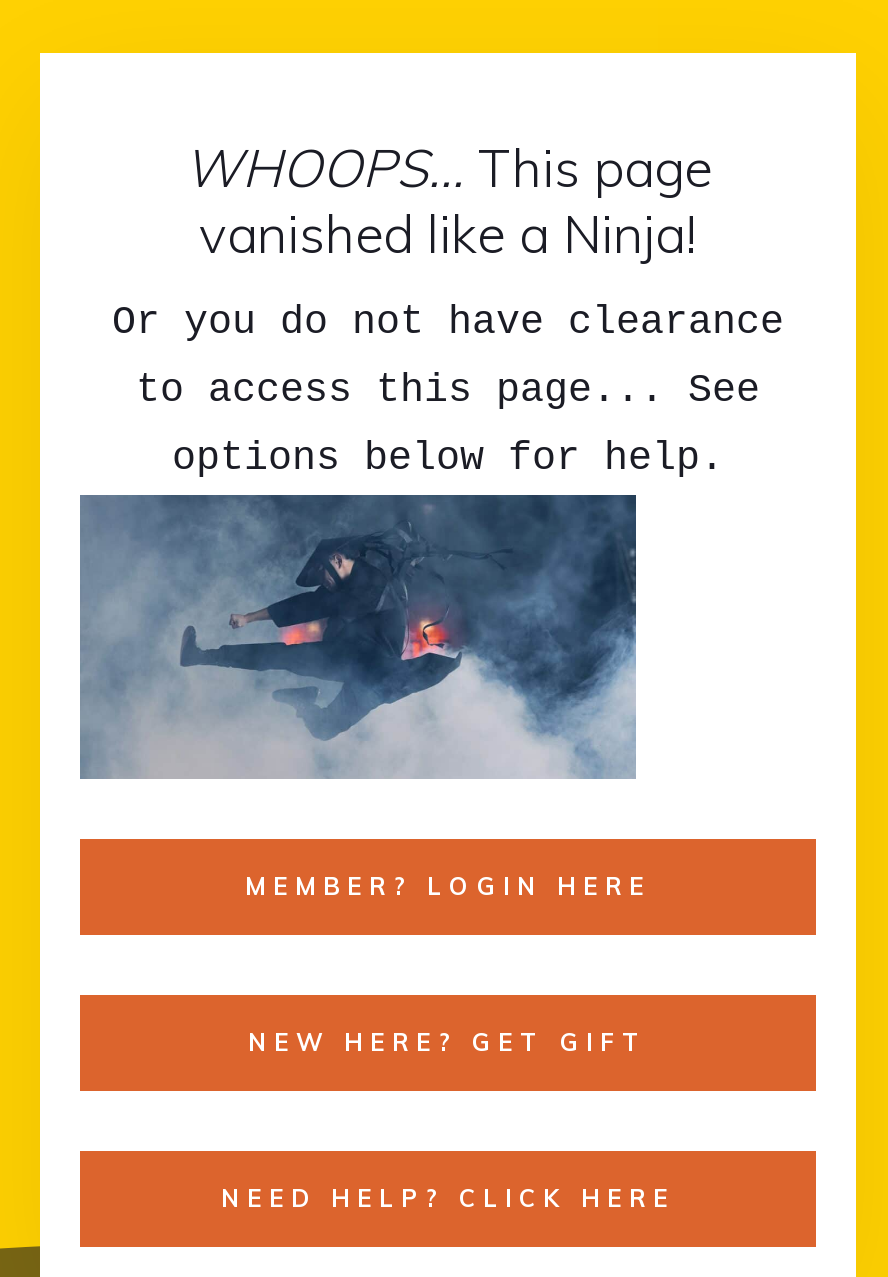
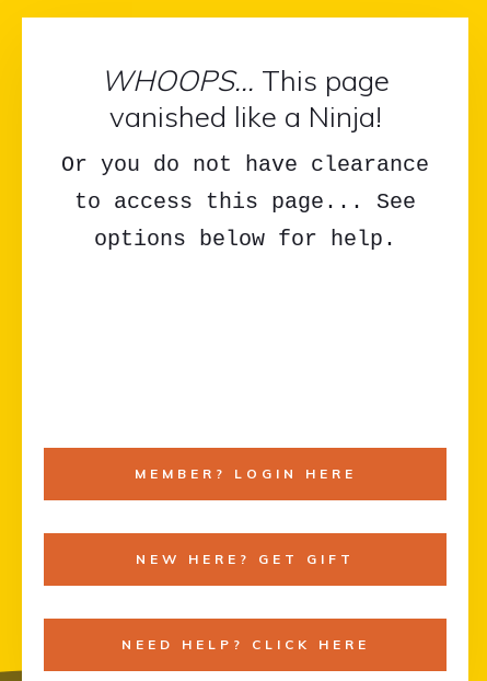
- [image]
